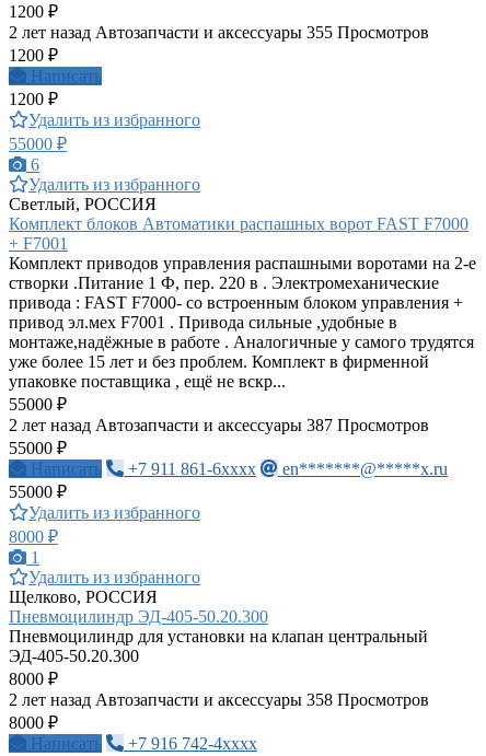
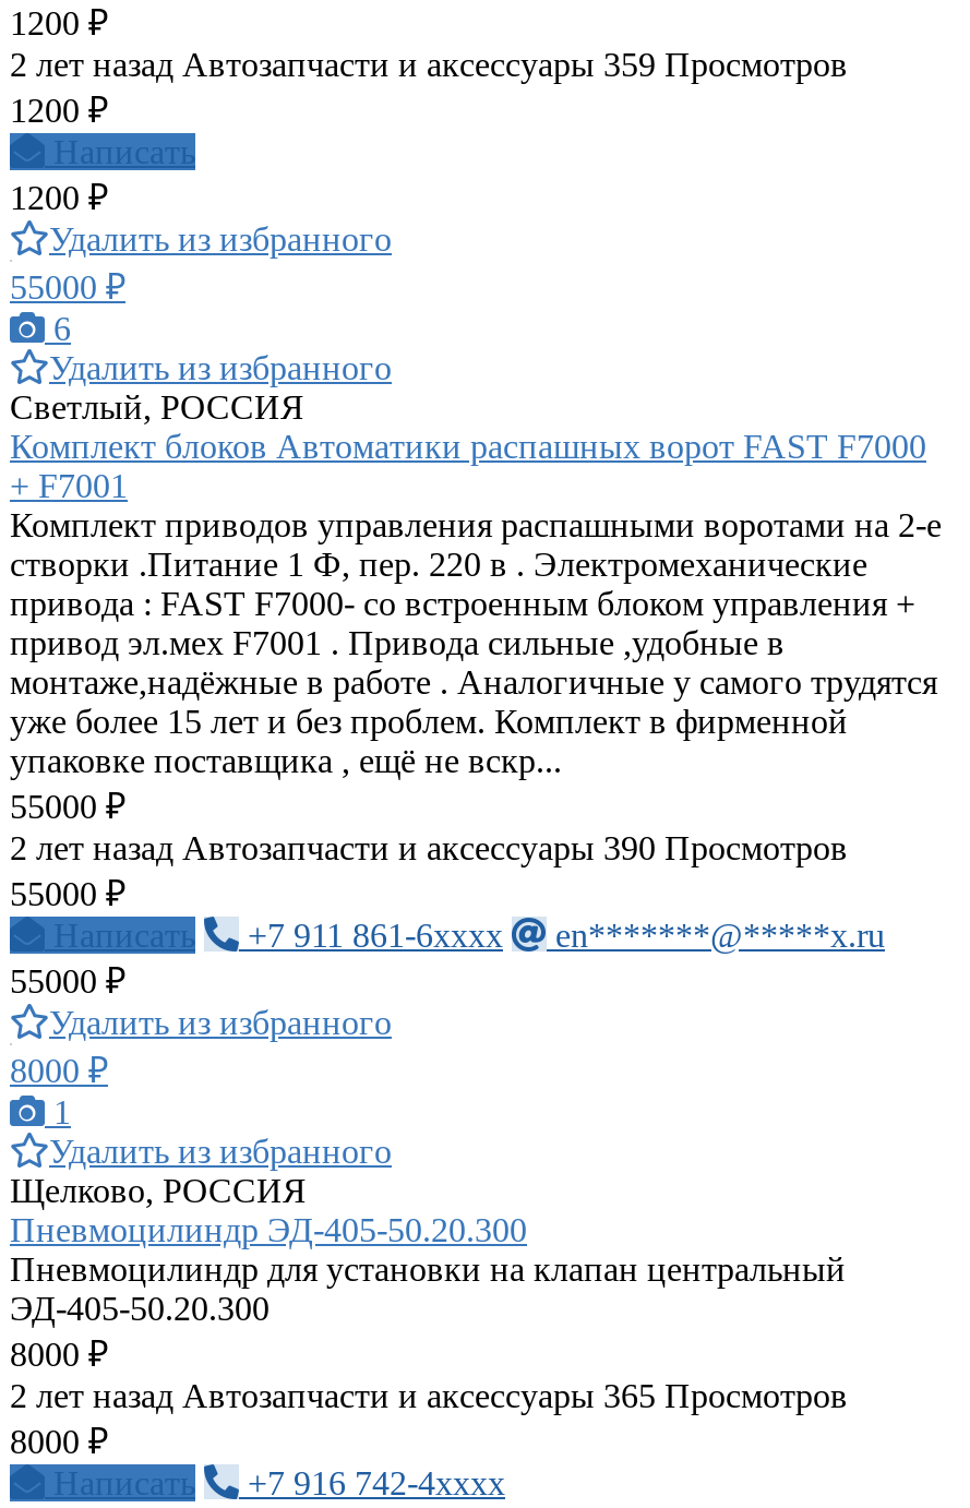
- 2 лет назад Автозапчасти и аксессуары 355 Просмотров
+ 2 лет назад Автозапчасти и аксессуары 359 Просмотров

- 2 лет назад Автозапчасти и аксессуары 387 Просмотров
+ 2 лет назад Автозапчасти и аксессуары 390 Просмотров

- 2 лет назад Автозапчасти и аксессуары 358 Просмотров
+ 2 лет назад Автозапчасти и аксессуары 365 Просмотров
